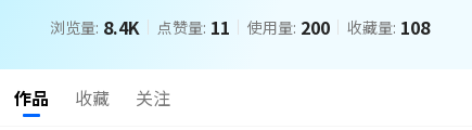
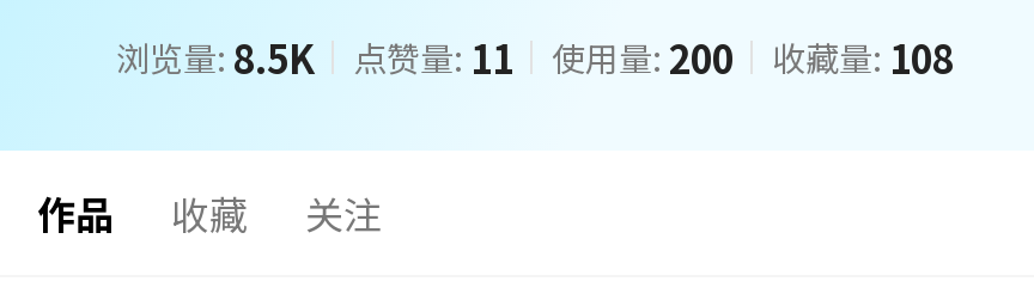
- 浏览量: 8.4K 点赞量: 11 使用量: 200 收藏量: 108
+ 浏览量: 8.5K 点赞量: 11 使用量: 200 收藏量: 108
